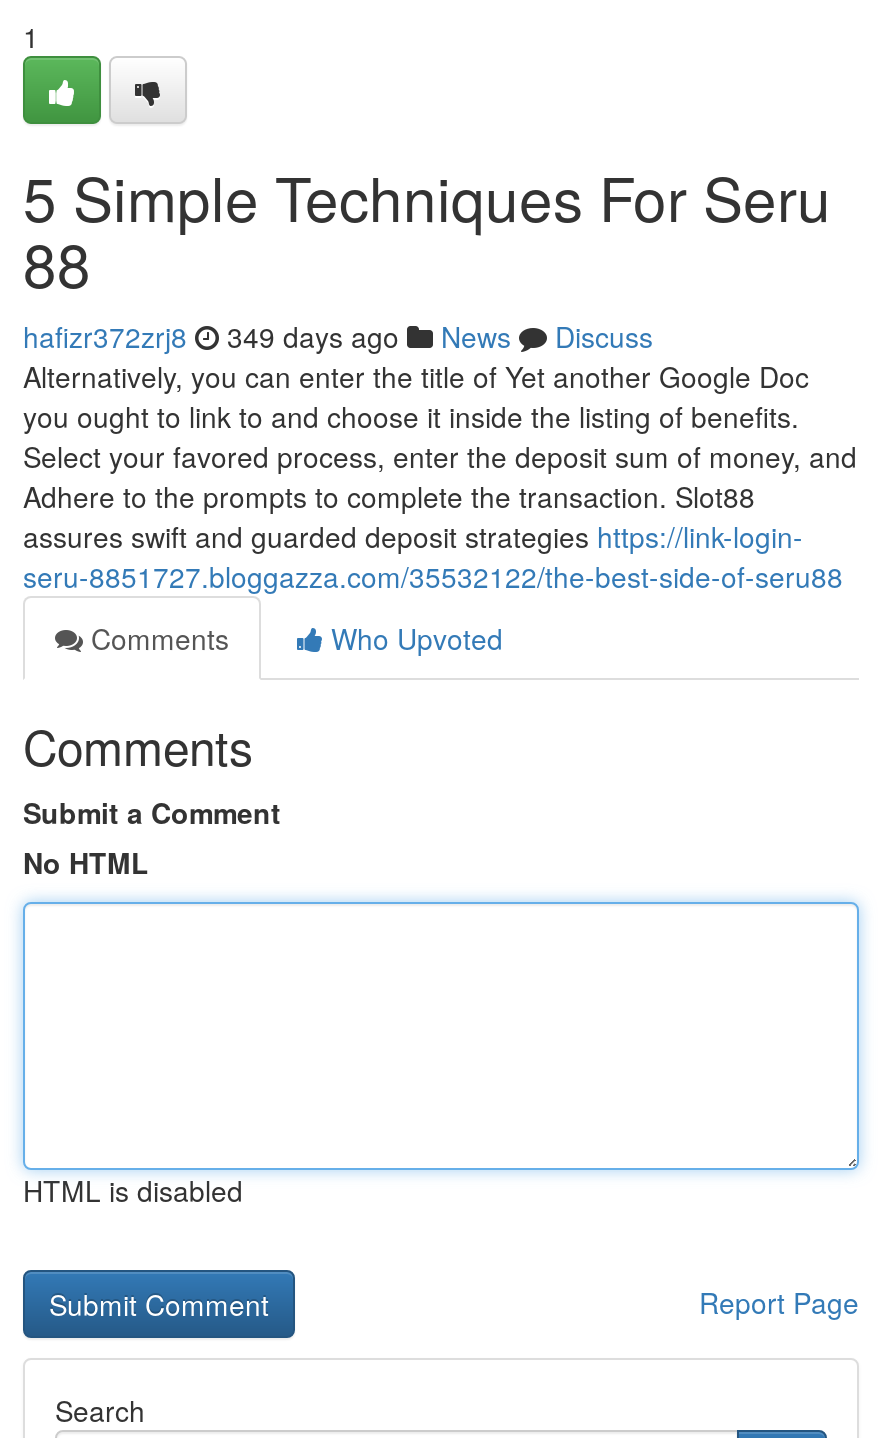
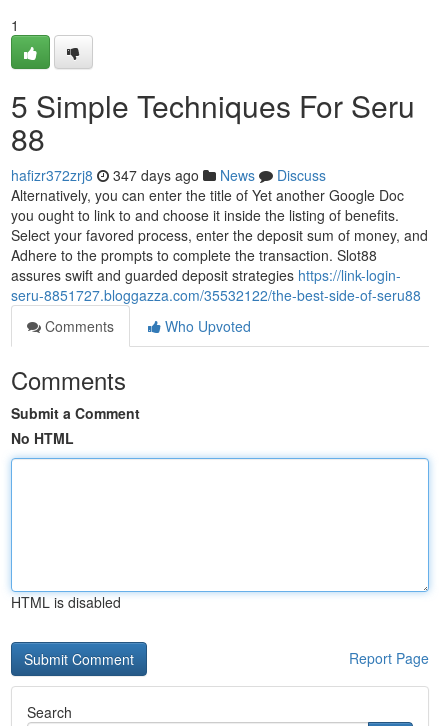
- hafizr372zrj8 349 days ago News Discuss
+ hafizr372zrj8 347 days ago News Discuss
